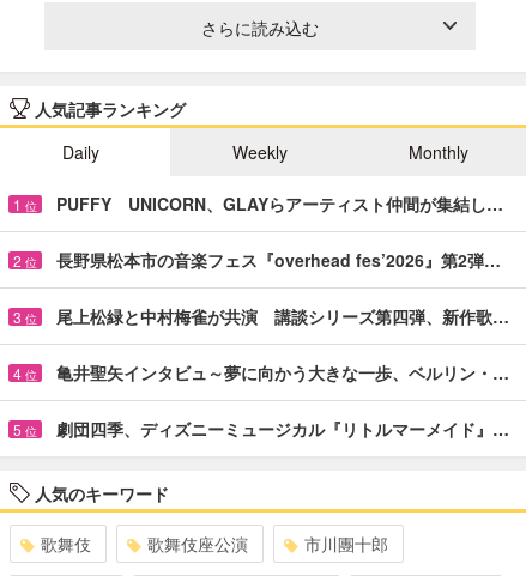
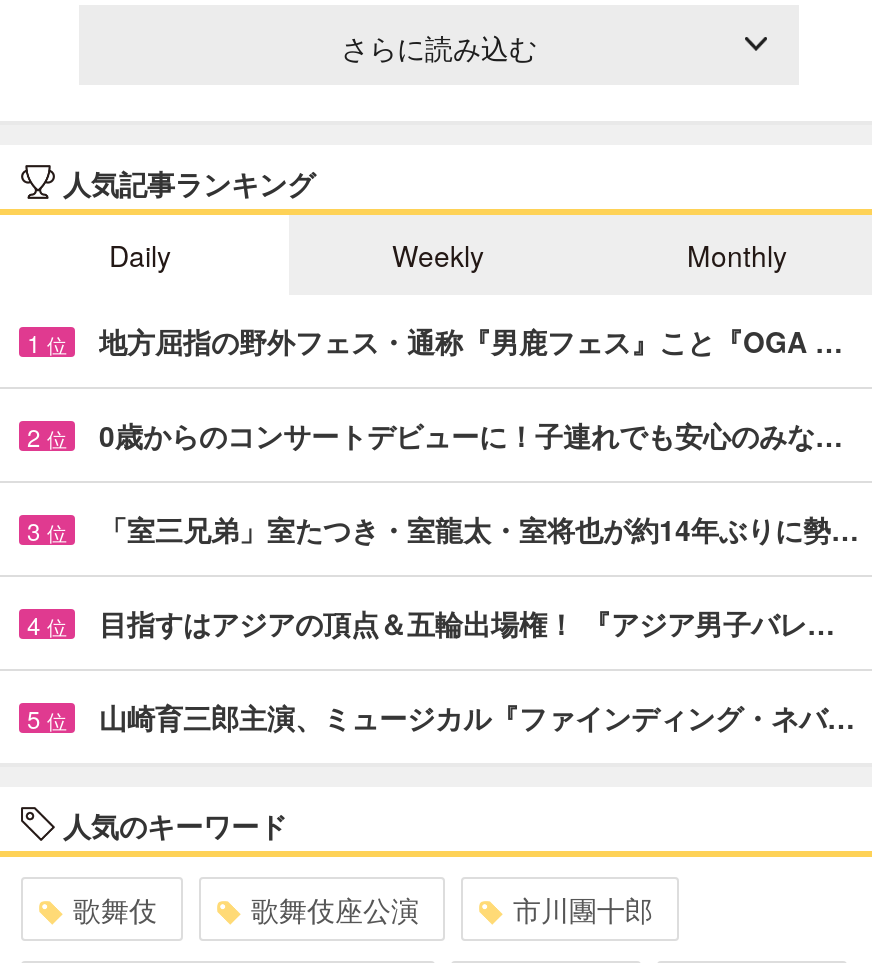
- PUFFY UNICORN、GLAYらアーティスト仲間が集結し…
+ 地方屈指の野外フェス・通称『男鹿フェス』こと『OGA …

- 長野県松本市の音楽フェス『overhead fes’2026』第2弾…
+ 0歳からのコンサートデビューに！子連れでも安心のみな…

- 尾上松緑と中村梅雀が共演 講談シリーズ第四弾、新作歌…
+ 「室三兄弟」室たつき・室龍太・室将也が約14年ぶりに勢…

- 亀井聖矢インタビュ～夢に向かう大きな一歩、ベルリン・…
+ 目指すはアジアの頂点＆五輪出場権！ 『アジア男子バレ…

- 劇団四季、ディズニーミュージカル『リトルマーメイド』…
+ 山崎育三郎主演、ミュージカル『ファインディング・ネバ…
